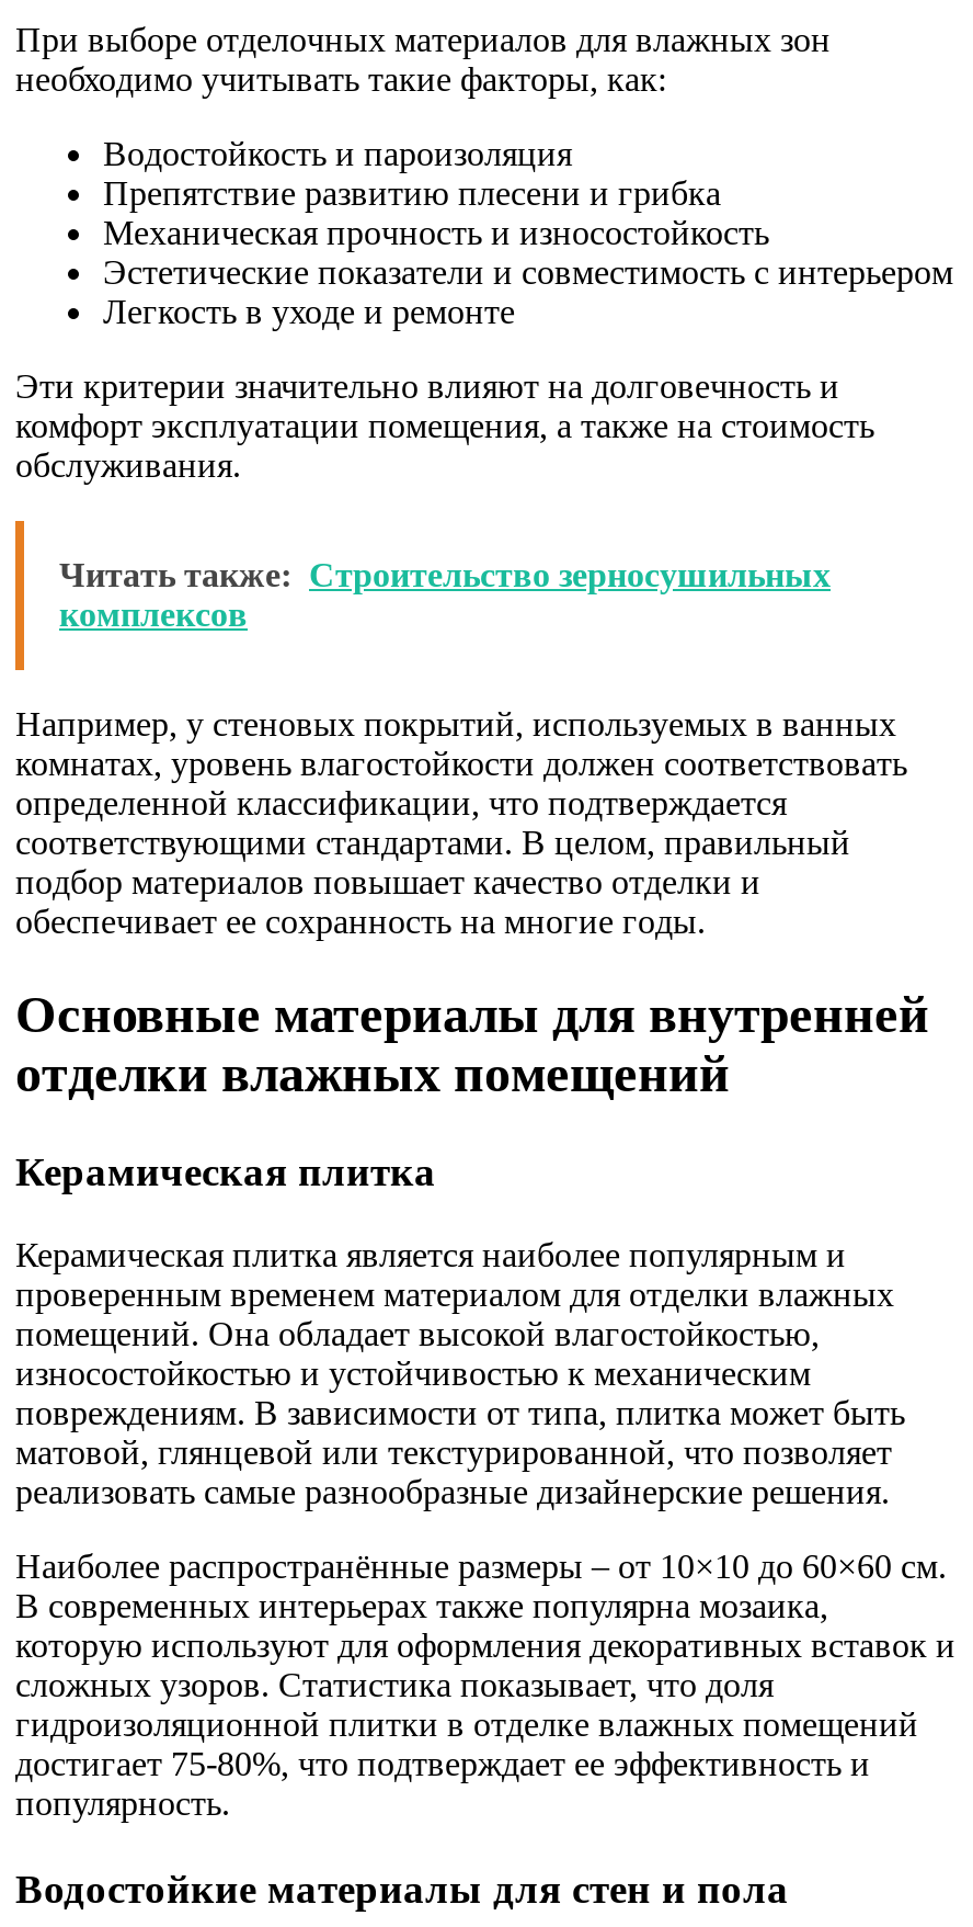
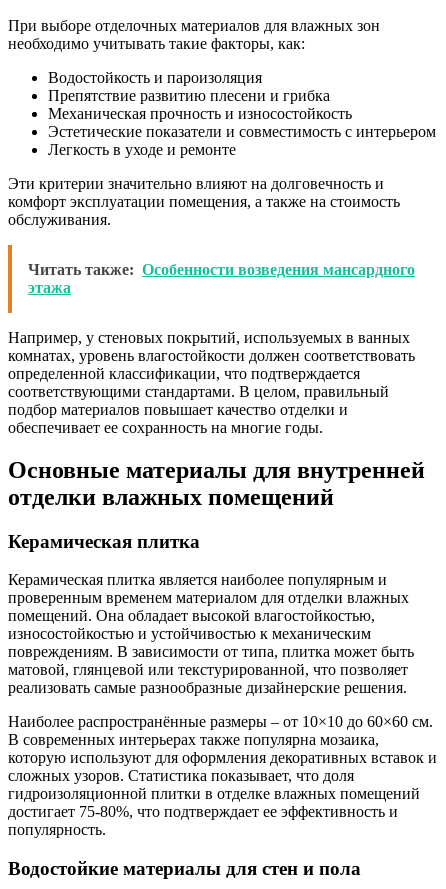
- Читать также: Строительство зерносушильных
- комплексов
+ Читать также: Особенности возведения мансардного
+ этажа
